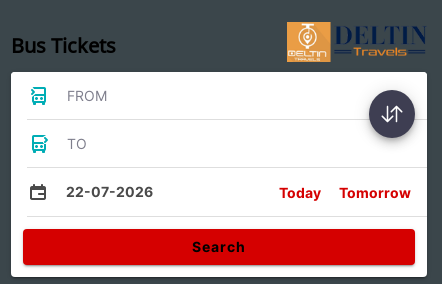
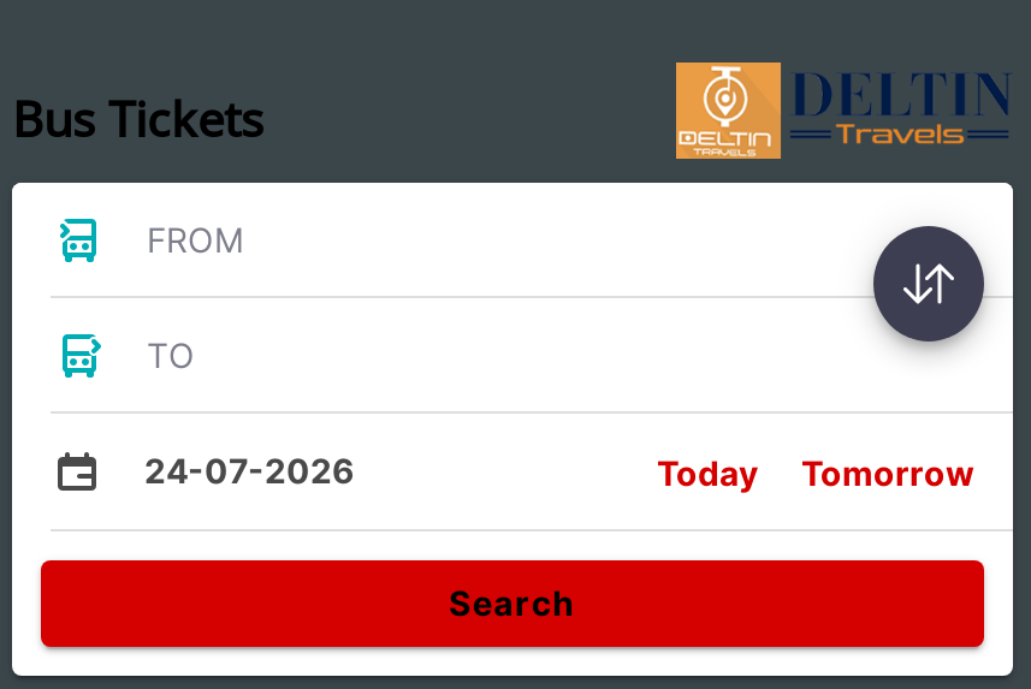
- 22-07-2026
+ 24-07-2026
